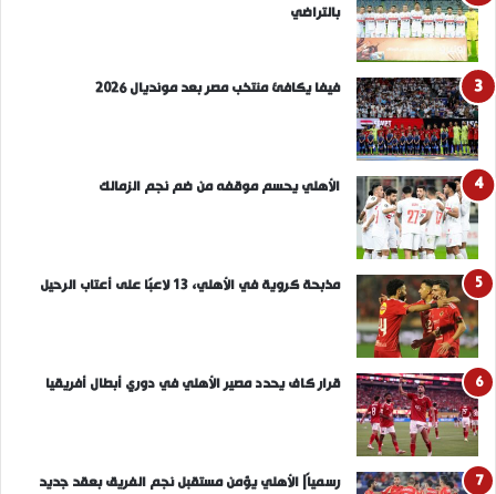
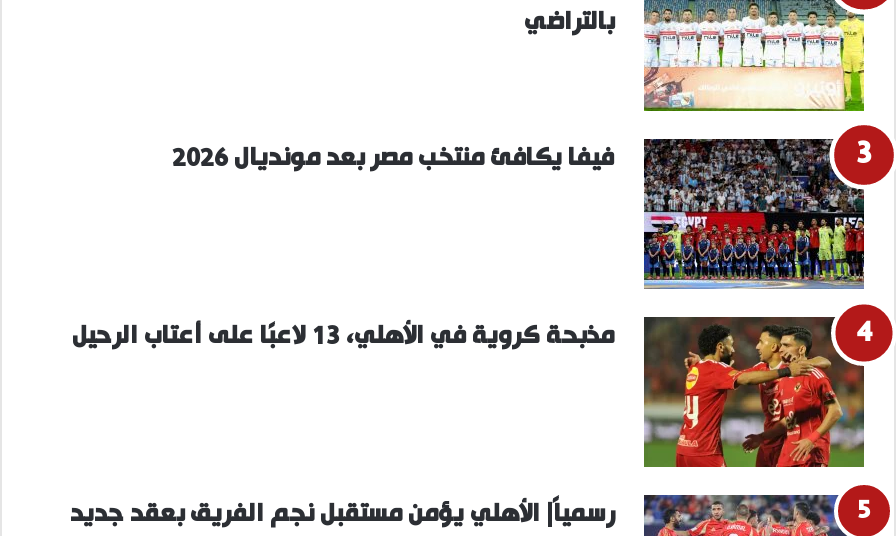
- [image]
- الأهلي يحسم موقفه من ضم نجم الزمالك

- [image]
- قرار كاف يحدد مصير الأهلي في دوري أبطال أفريقيا
